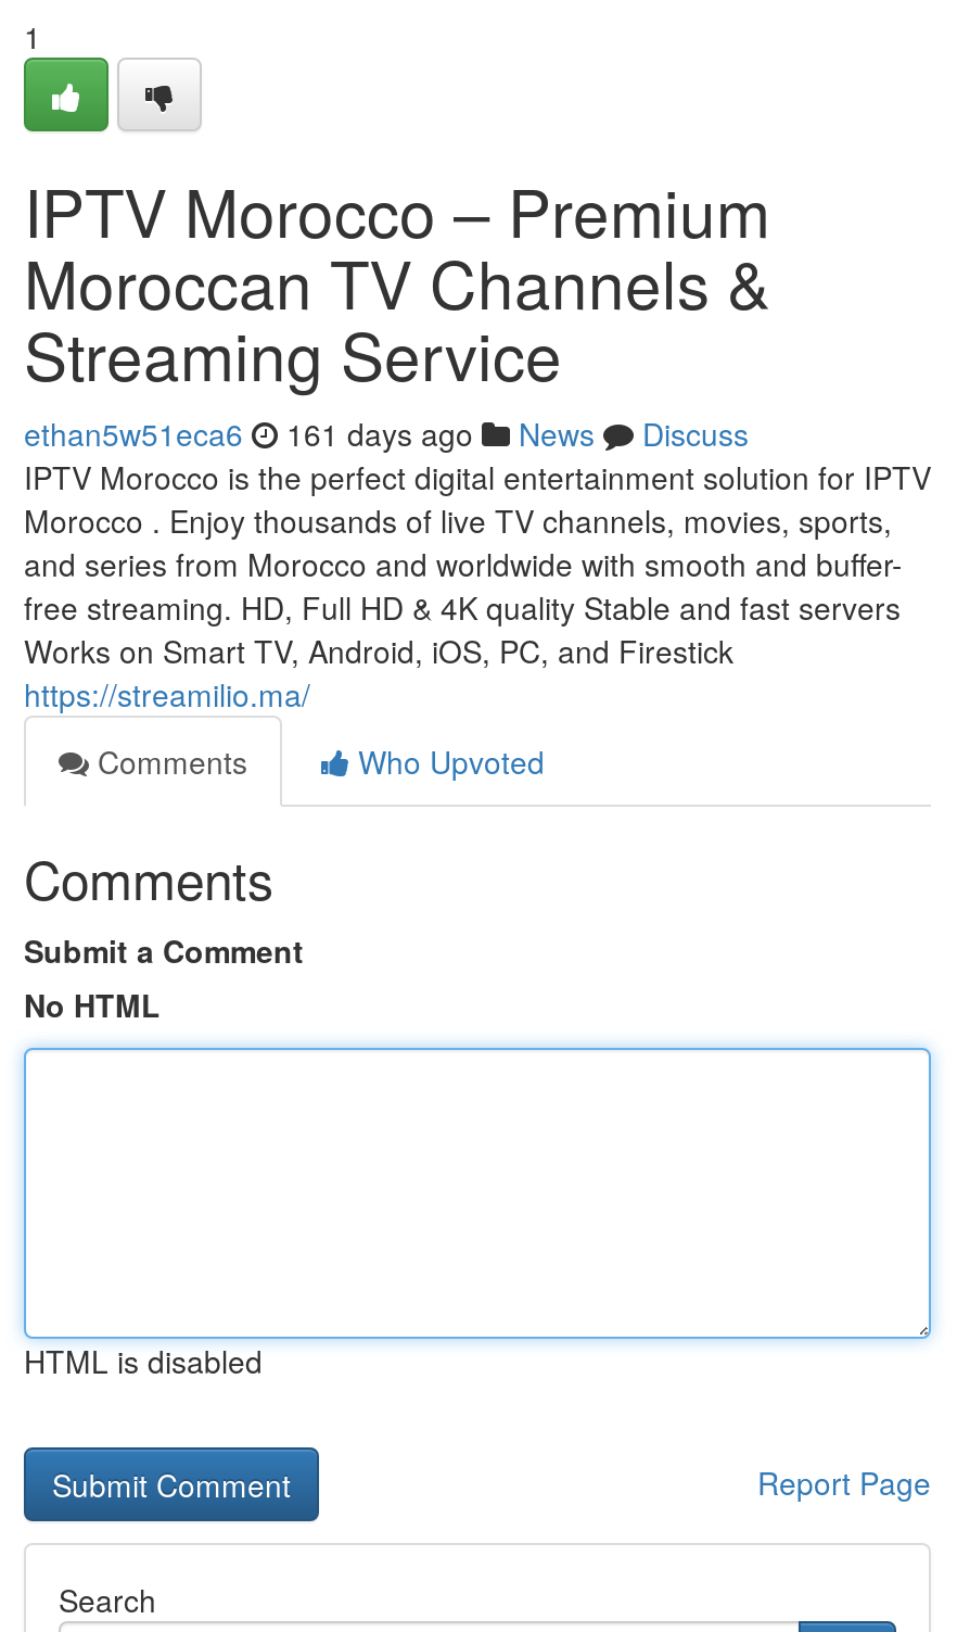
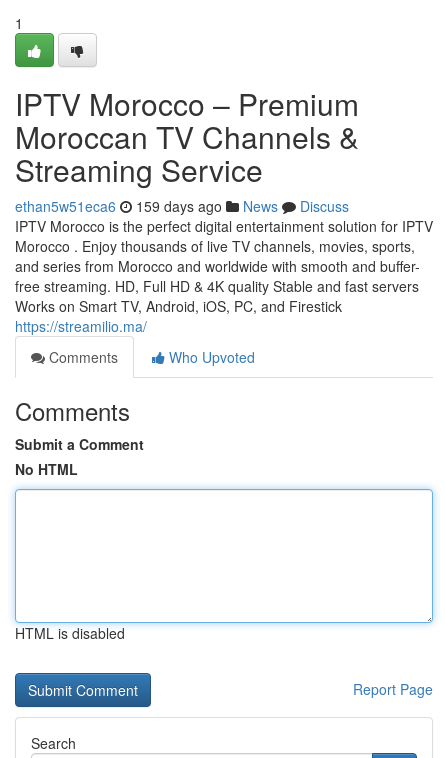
- ethan5w51eca6 161 days ago News Discuss
+ ethan5w51eca6 159 days ago News Discuss
